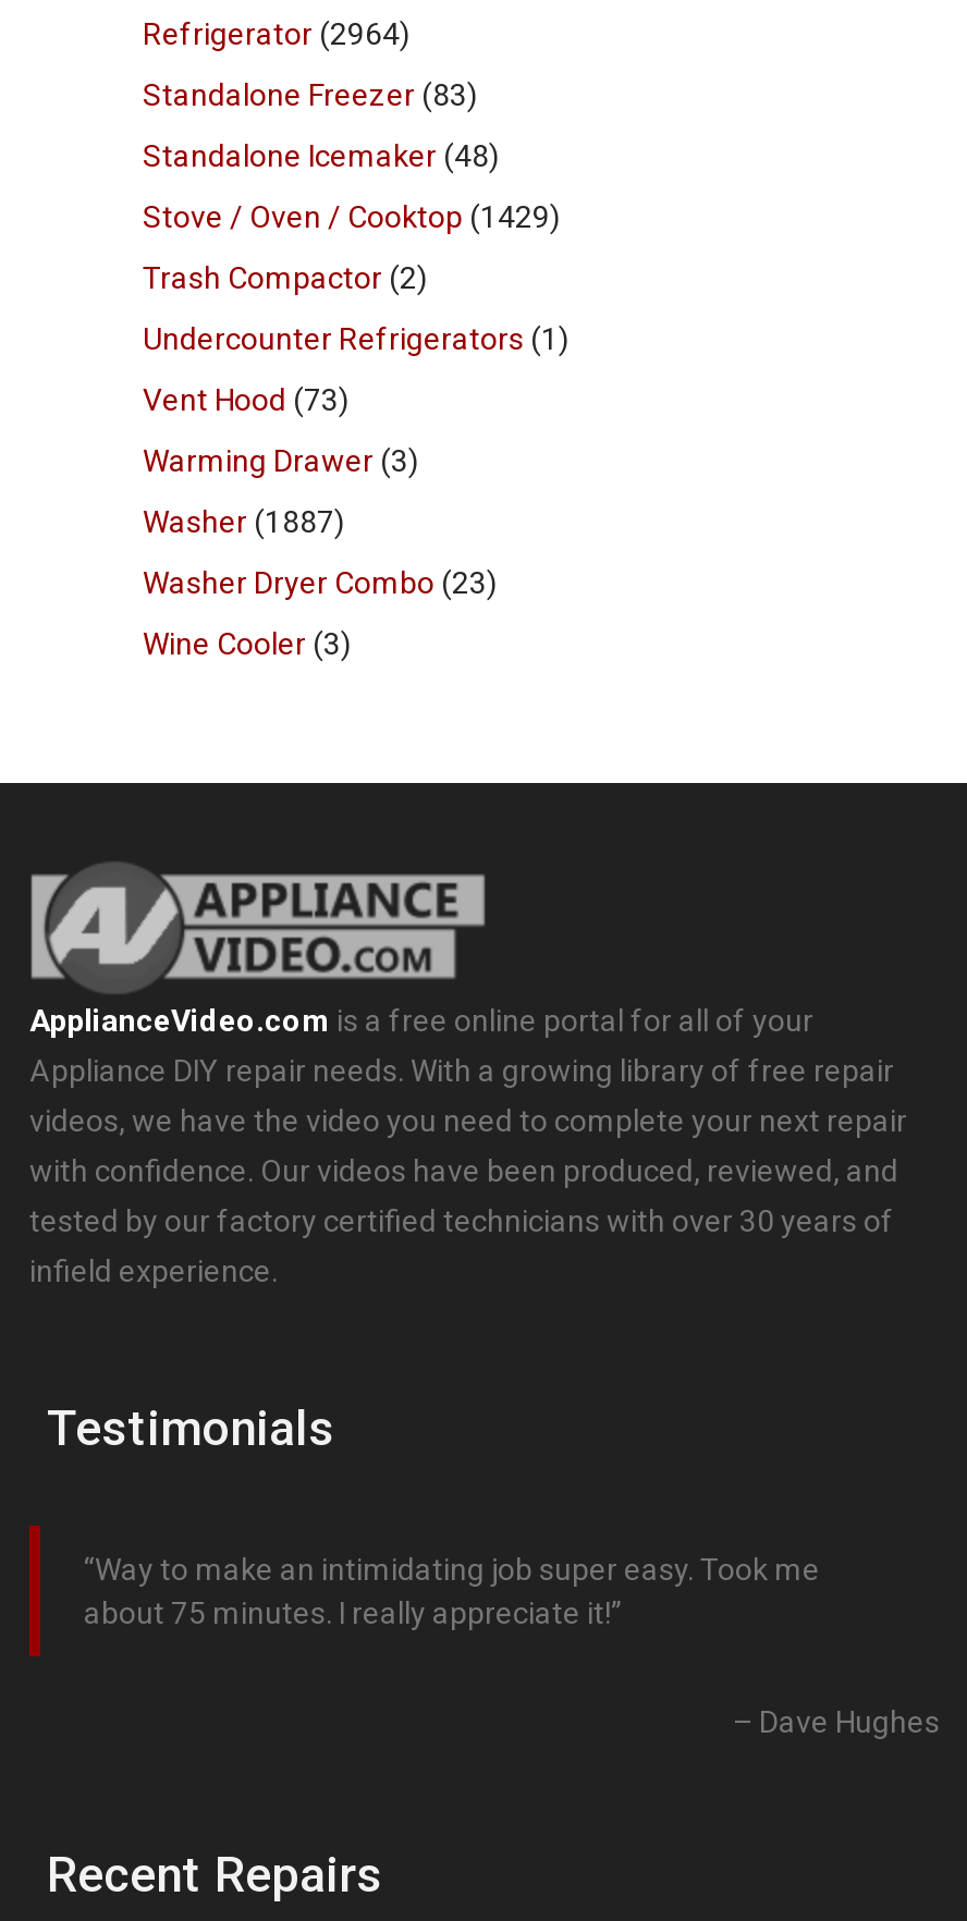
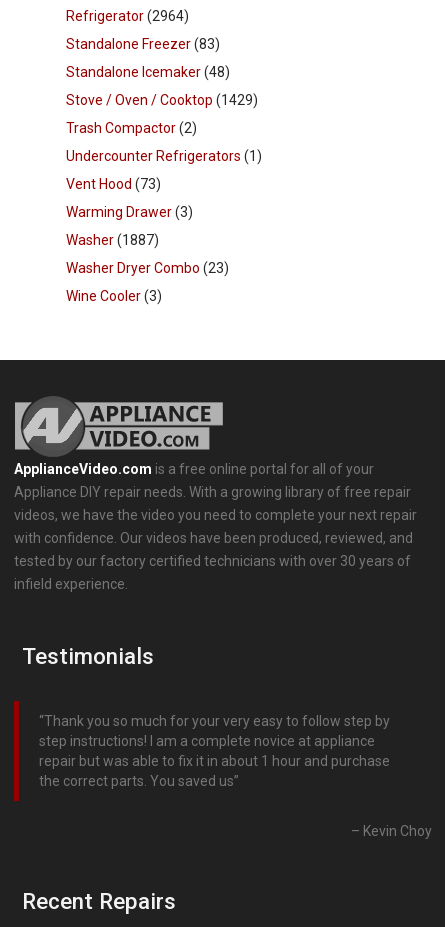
- Way to make an intimidating job super easy. Took me
- about 75 minutes. I really appreciate it!
+ Thank you so much for your very easy to follow step by
+ step instructions! I am a complete novice at appliance
+ repair but was able to fix it in about 1 hour and purchase
+ the correct parts. You saved us

- Dave Hughes
+ Kevin Choy
